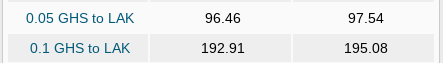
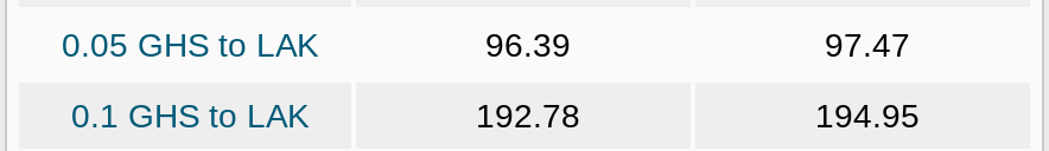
- 96.46
+ 96.39

- 97.54
+ 97.47

- 192.91
+ 192.78

- 195.08
+ 194.95
